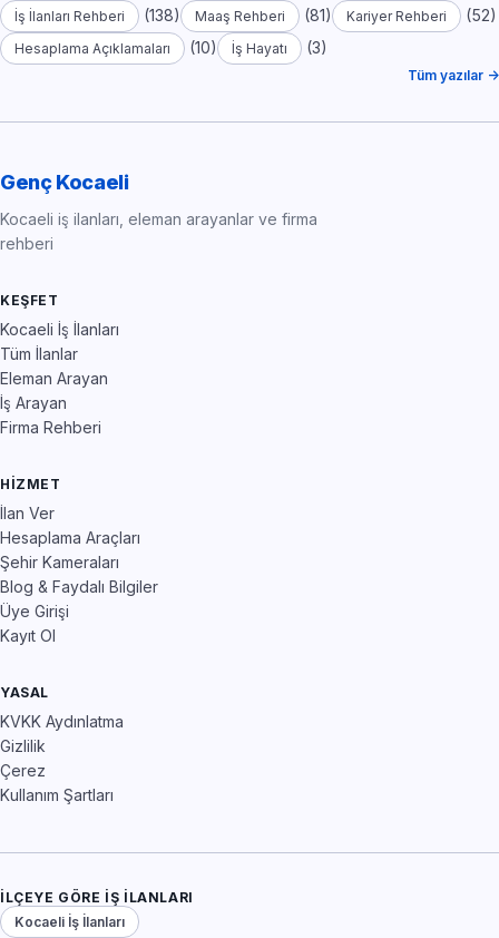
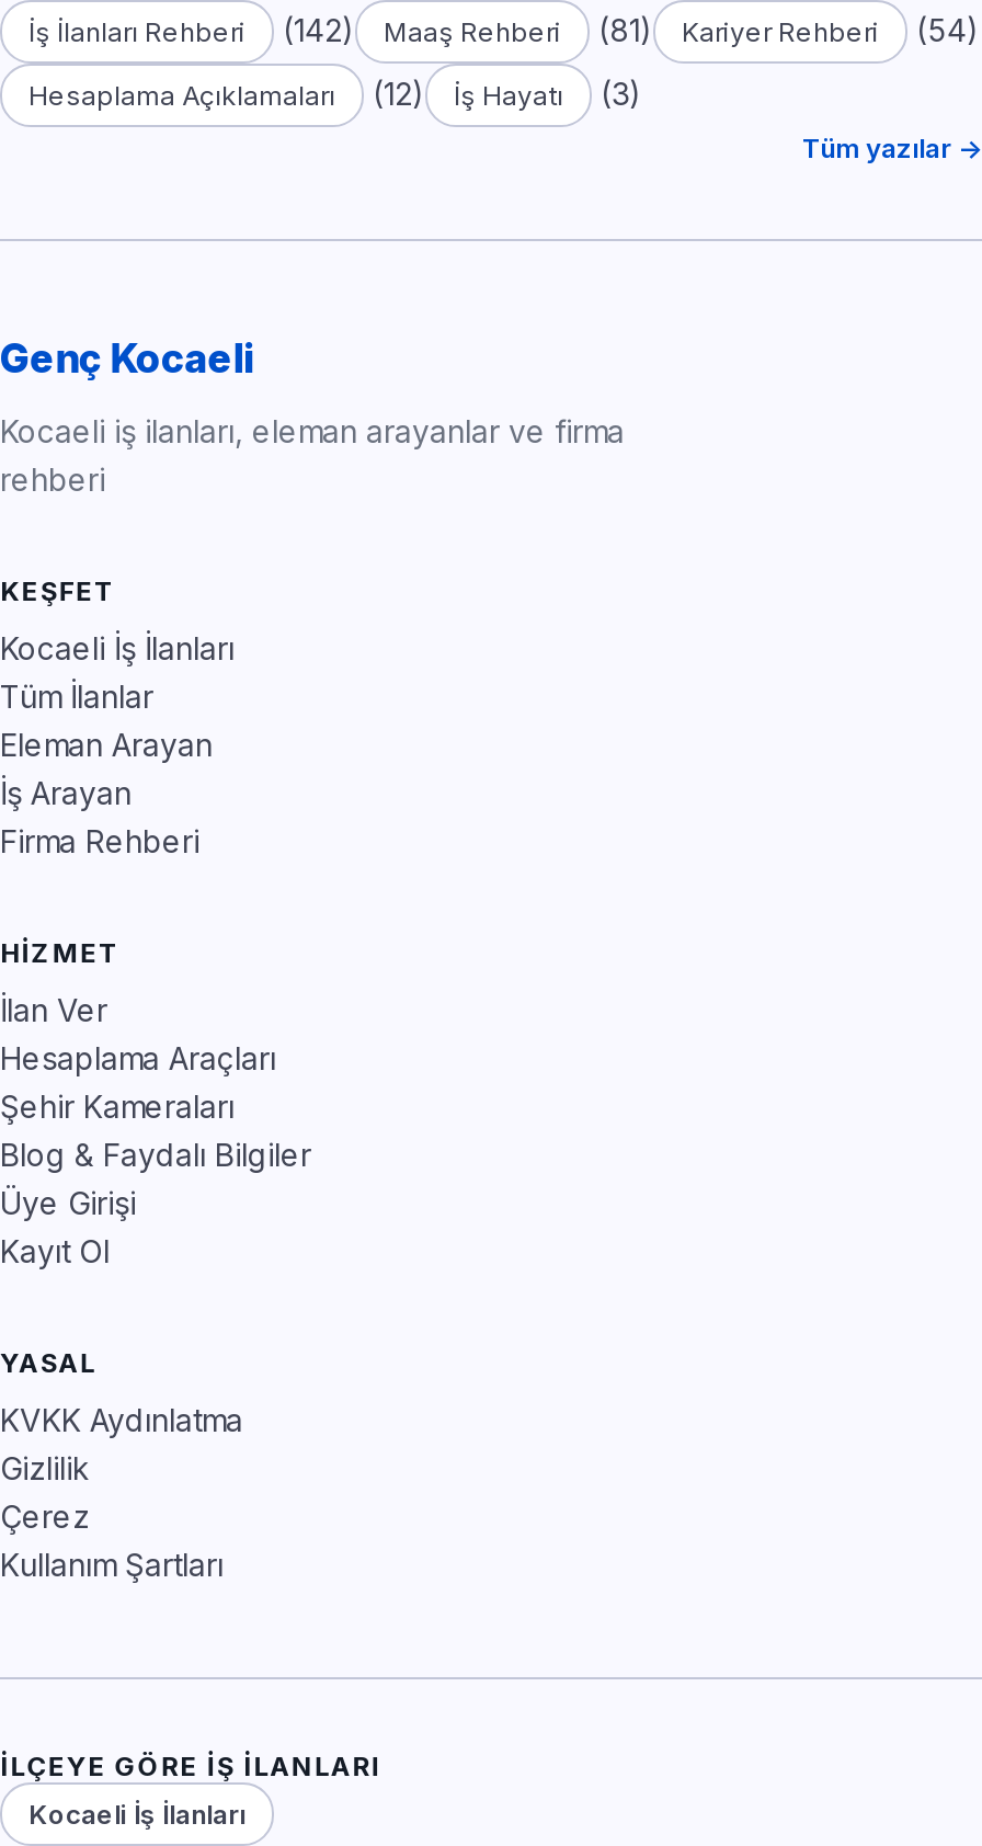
- (138)
+ (142)

- (52)
+ (54)

- Hesaplama Açıklamaları (10) İş Hayatı (3)
+ Hesaplama Açıklamaları (12) İş Hayatı (3)
